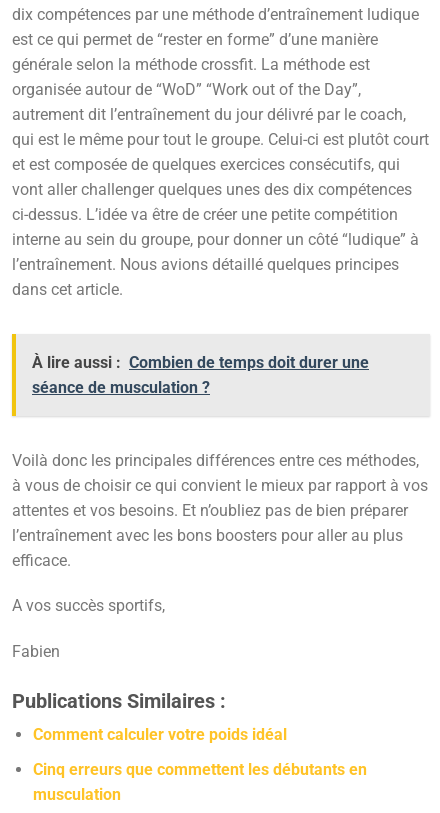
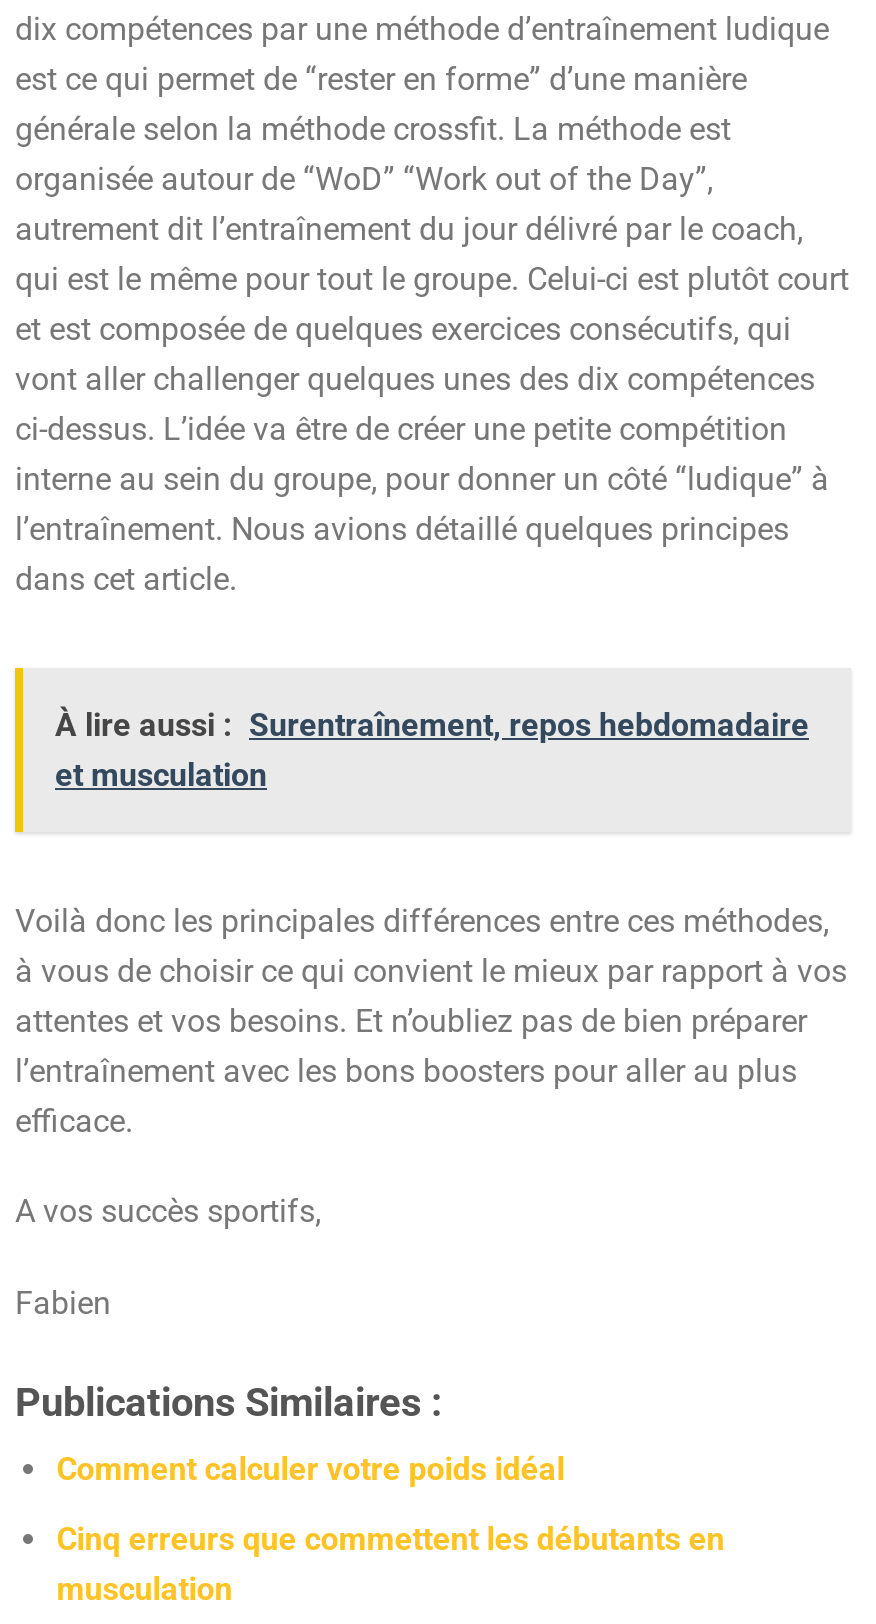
- À lire aussi : Combien de temps doit durer une
- séance de musculation ?
+ À lire aussi : Surentraînement, repos hebdomadaire
+ et musculation
